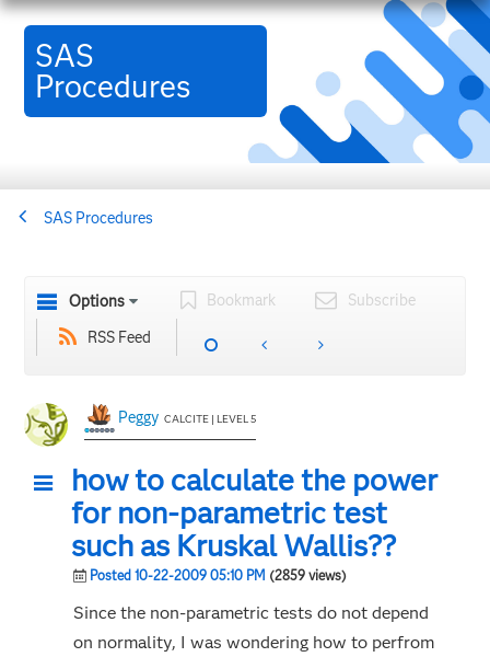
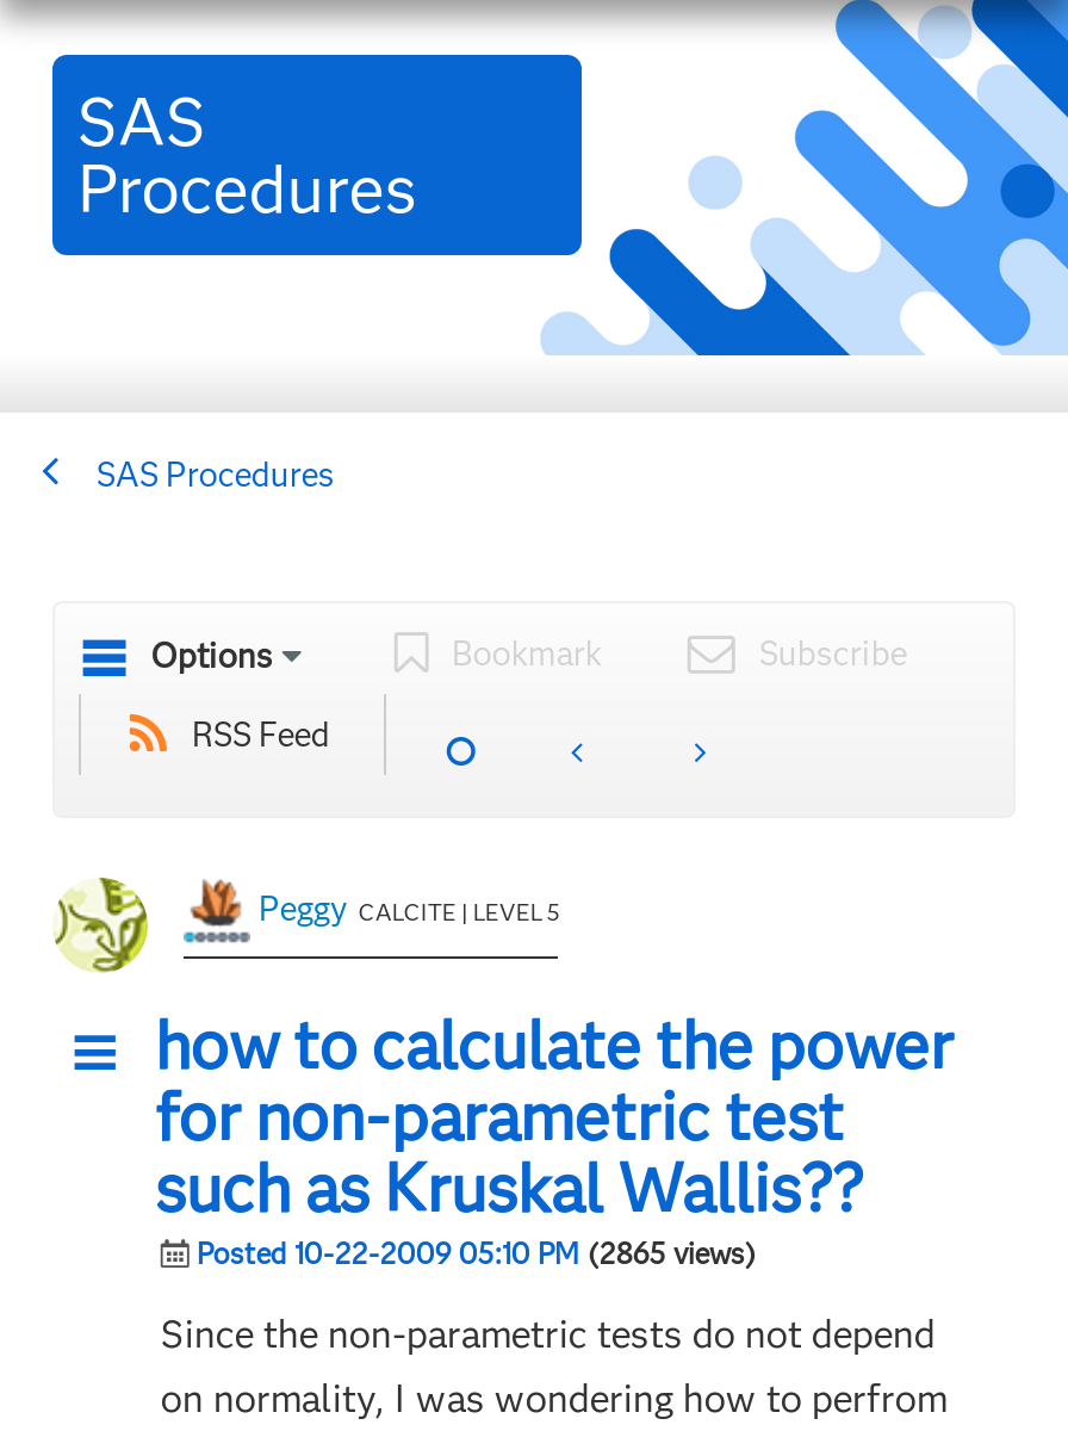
- Posted 10-22-2009 05:10 PM (2859 views)
+ Posted 10-22-2009 05:10 PM (2865 views)
